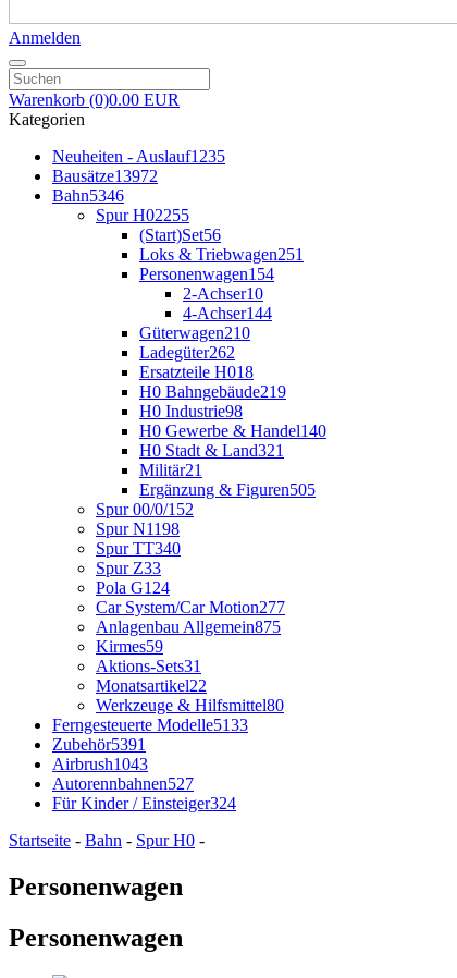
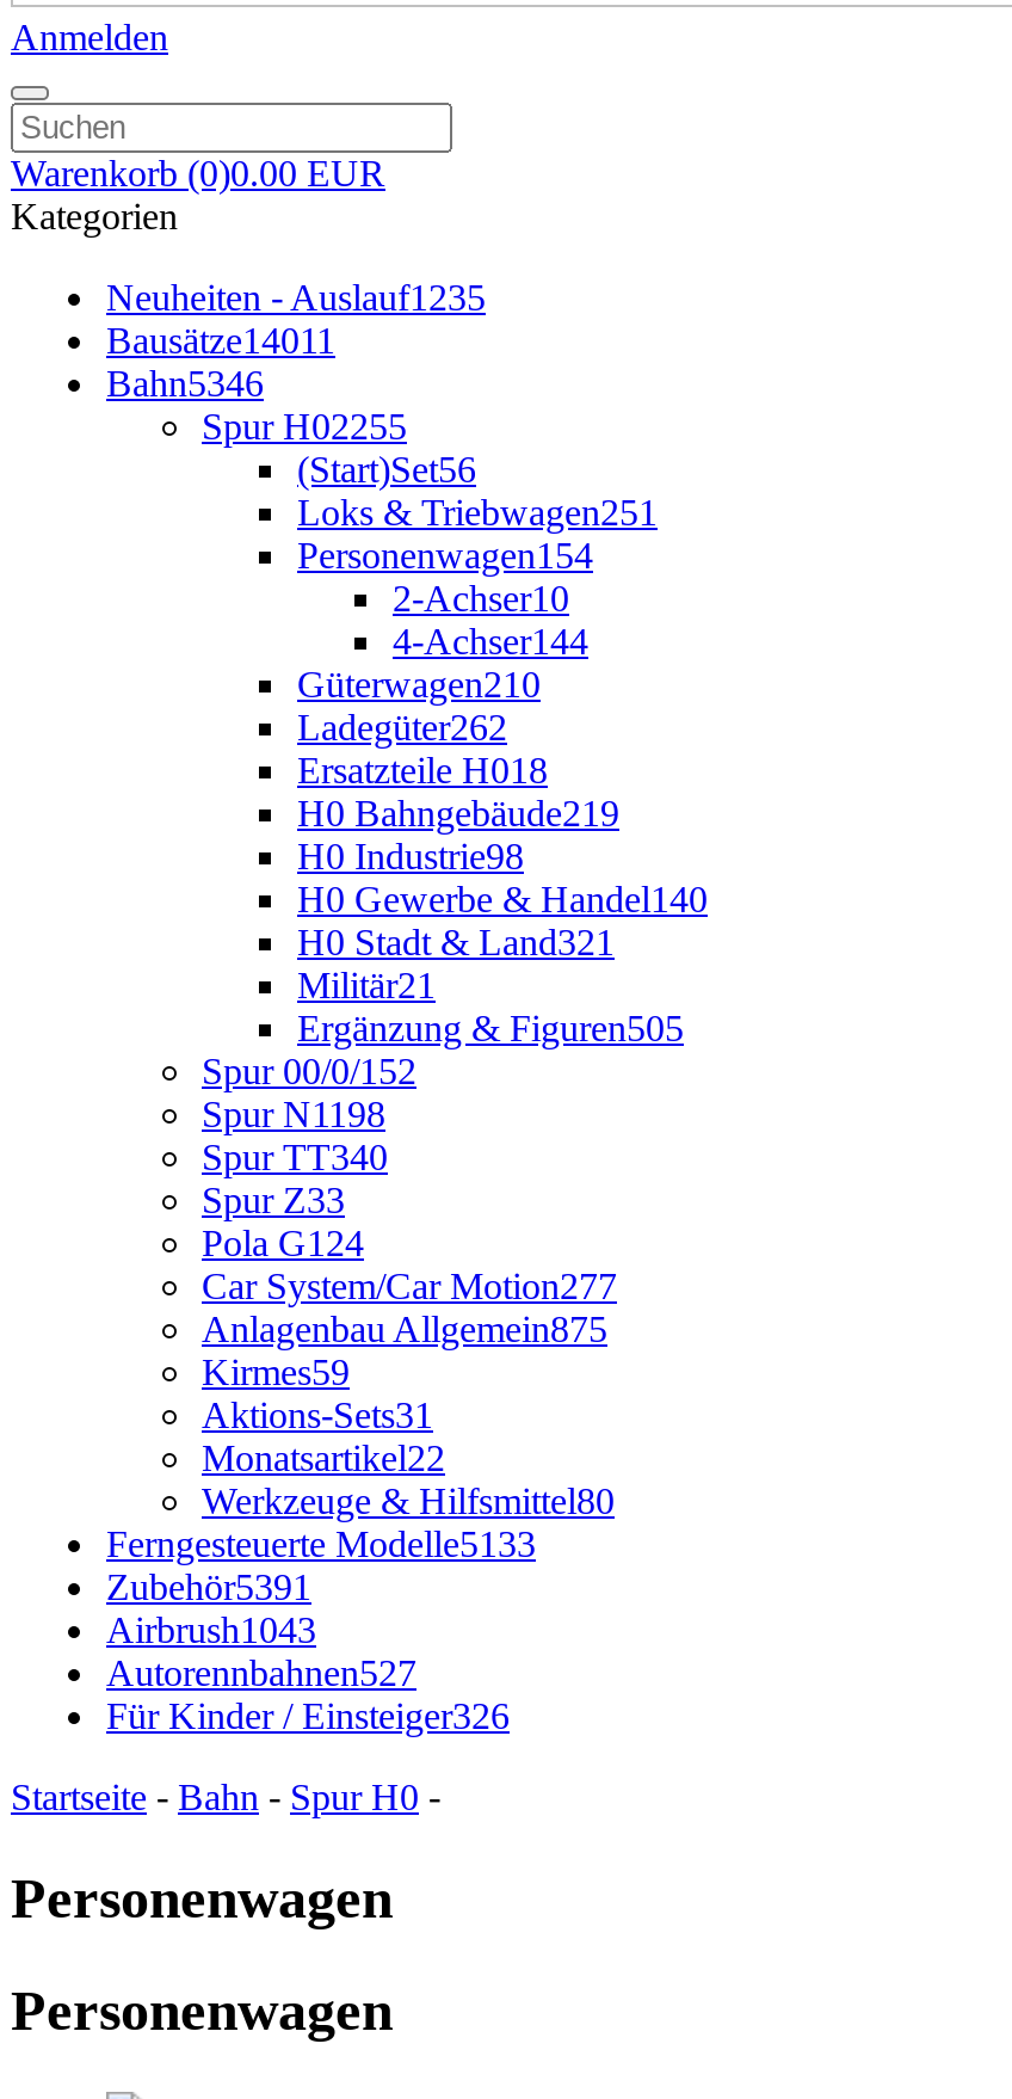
- Bausätze13972
+ Bausätze14011

- Für Kinder / Einsteiger324
+ Für Kinder / Einsteiger326
